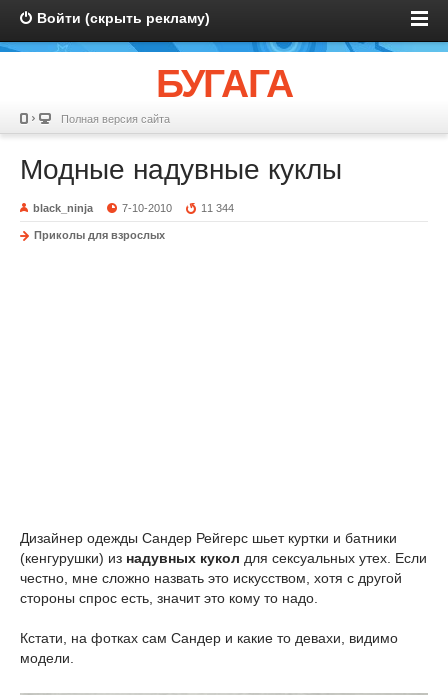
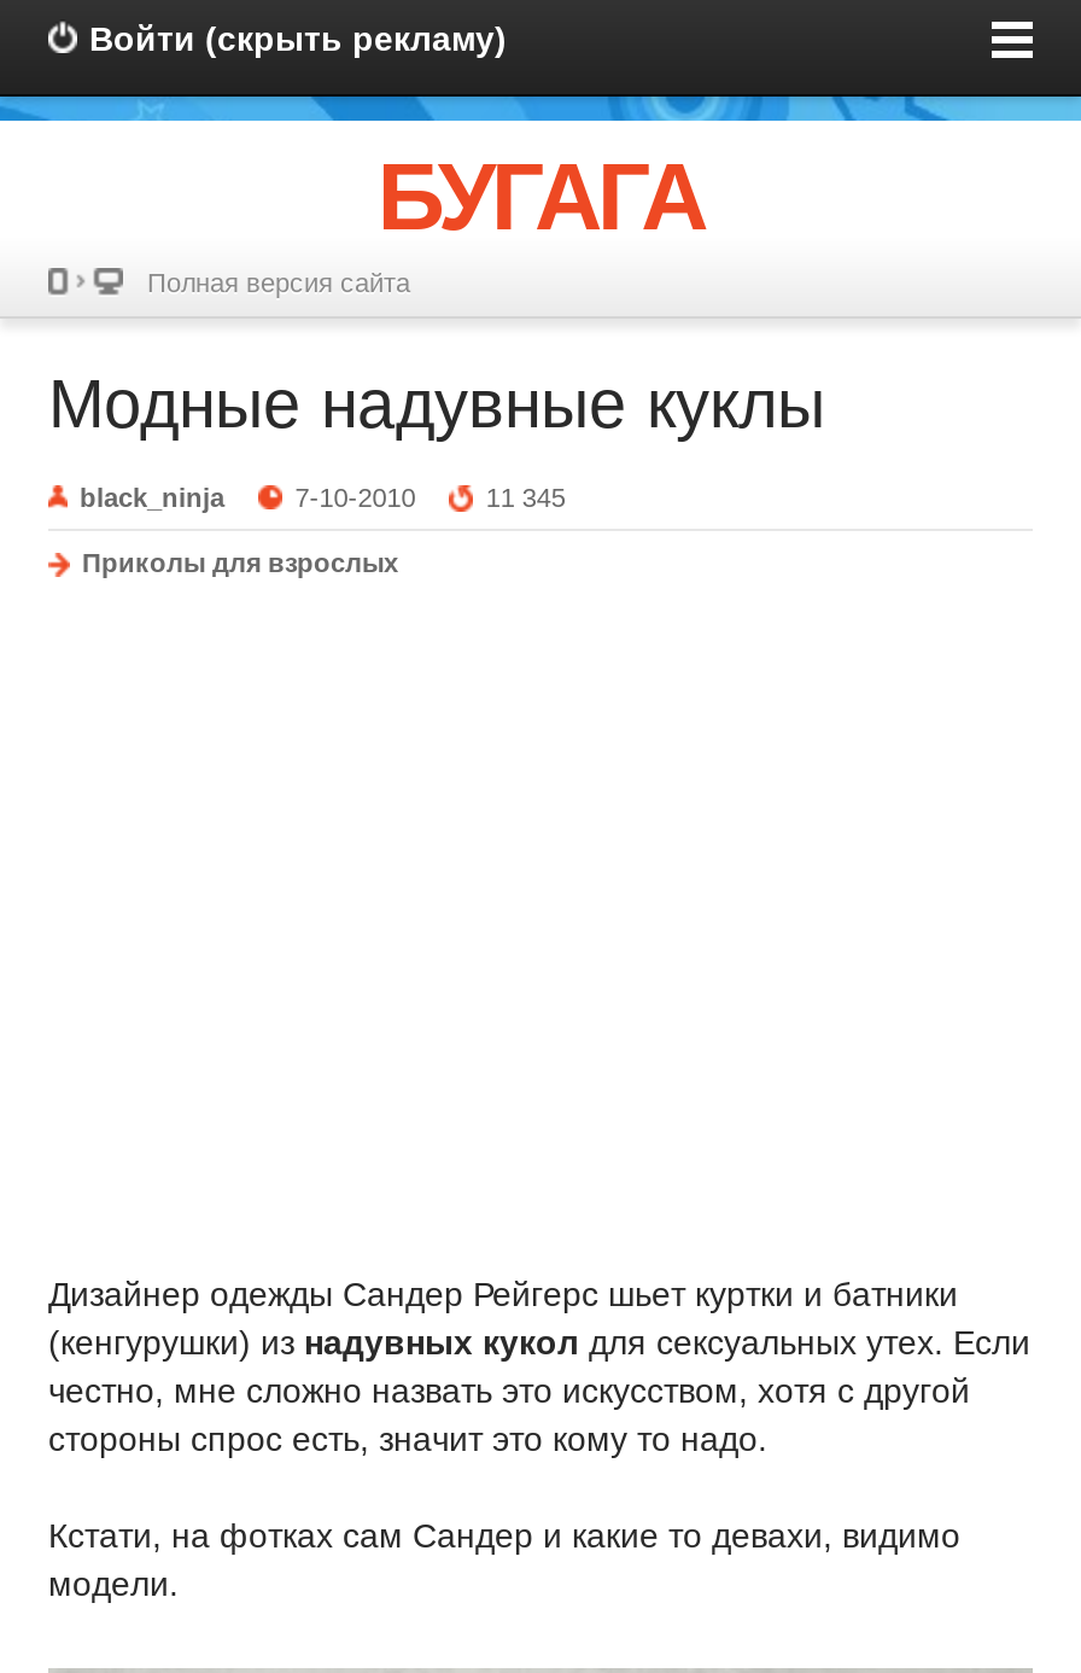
- 11 344
+ 11 345
